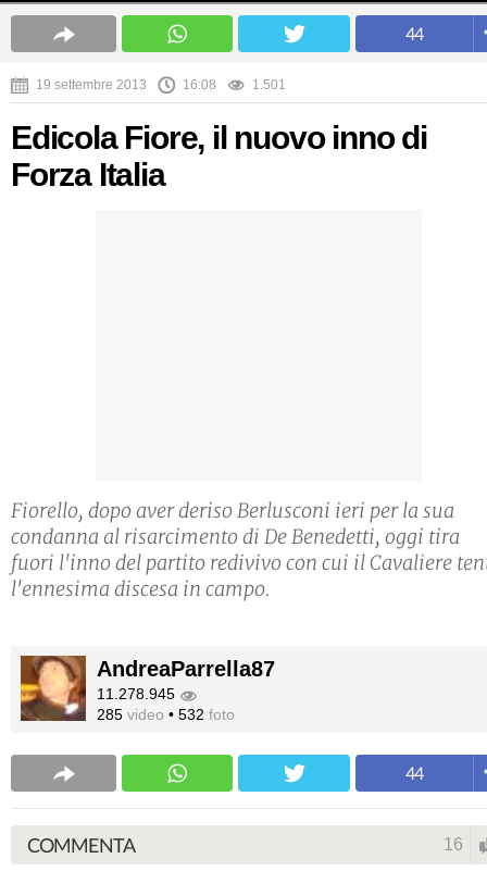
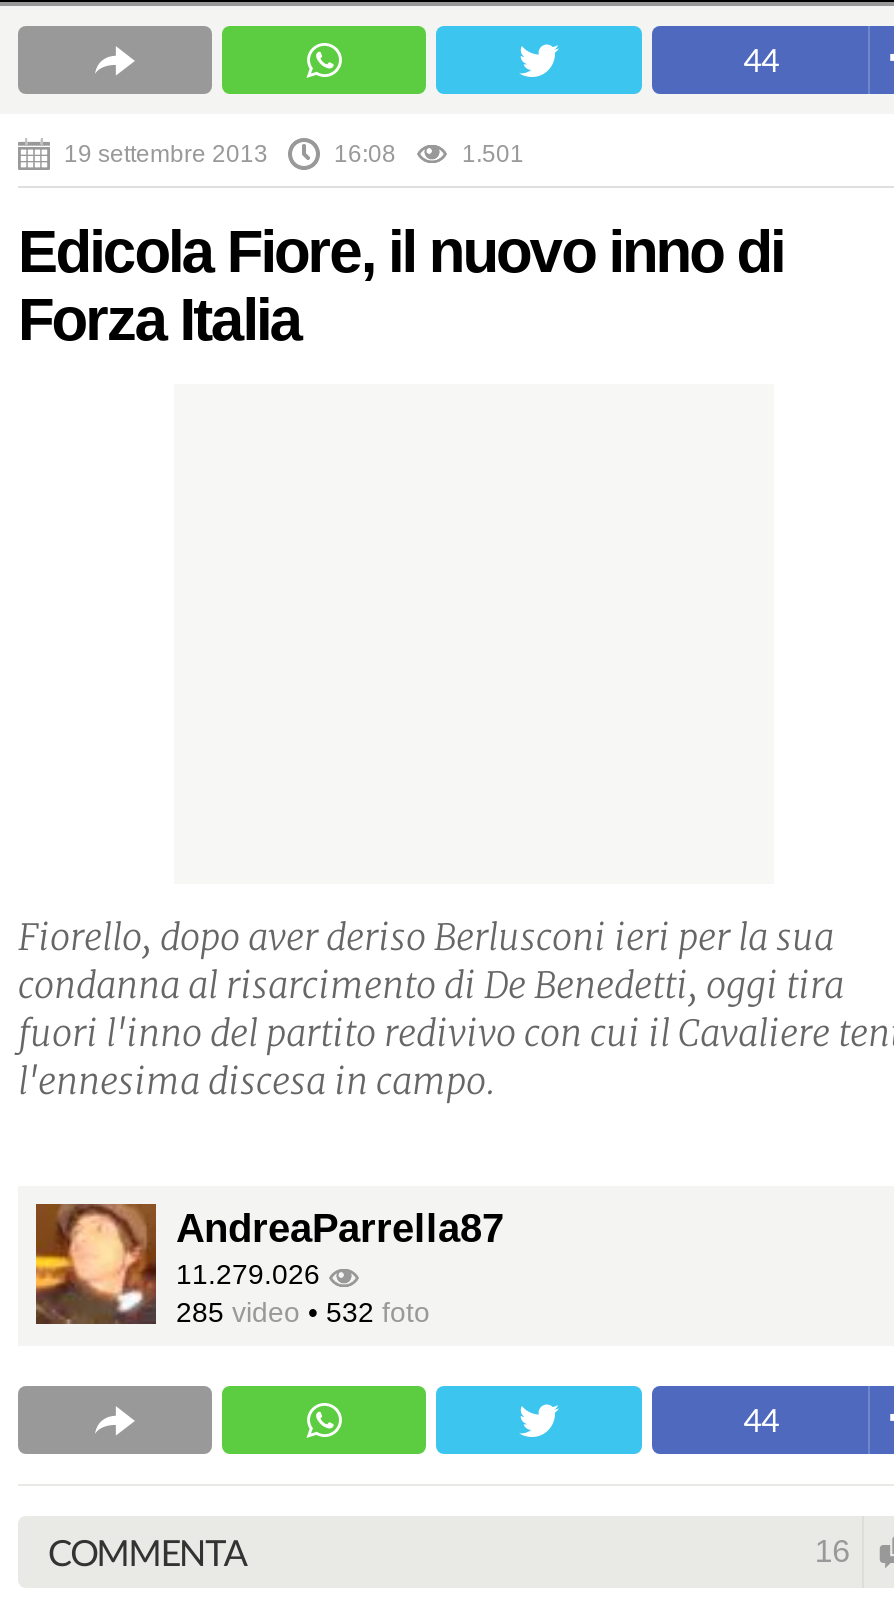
- 11.278.945
+ 11.279.026
